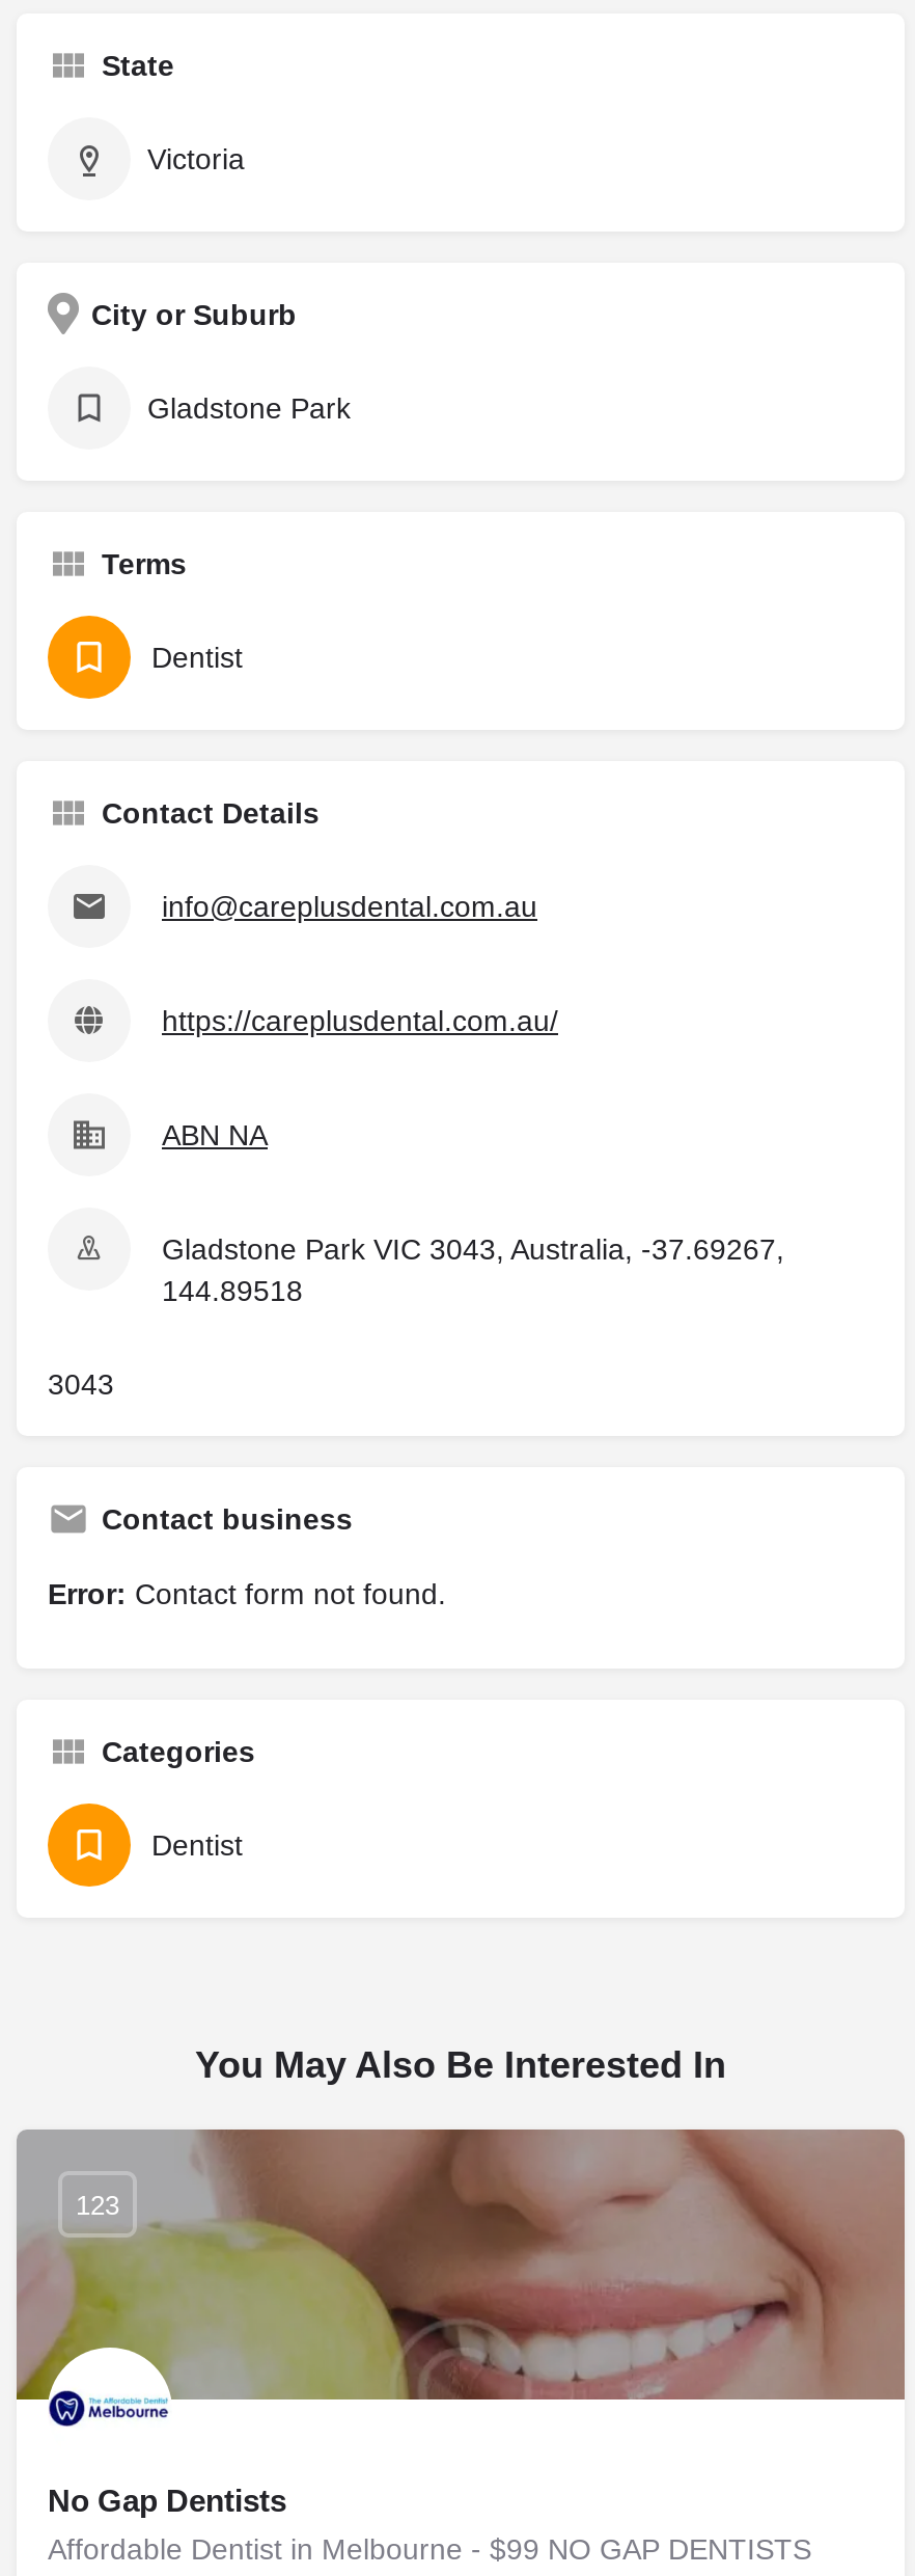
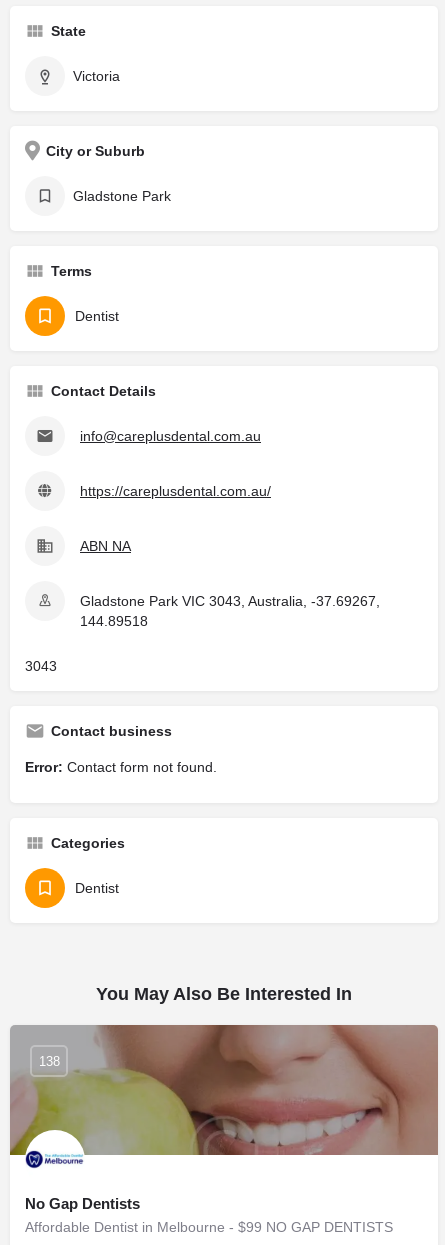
- 123
+ 138
